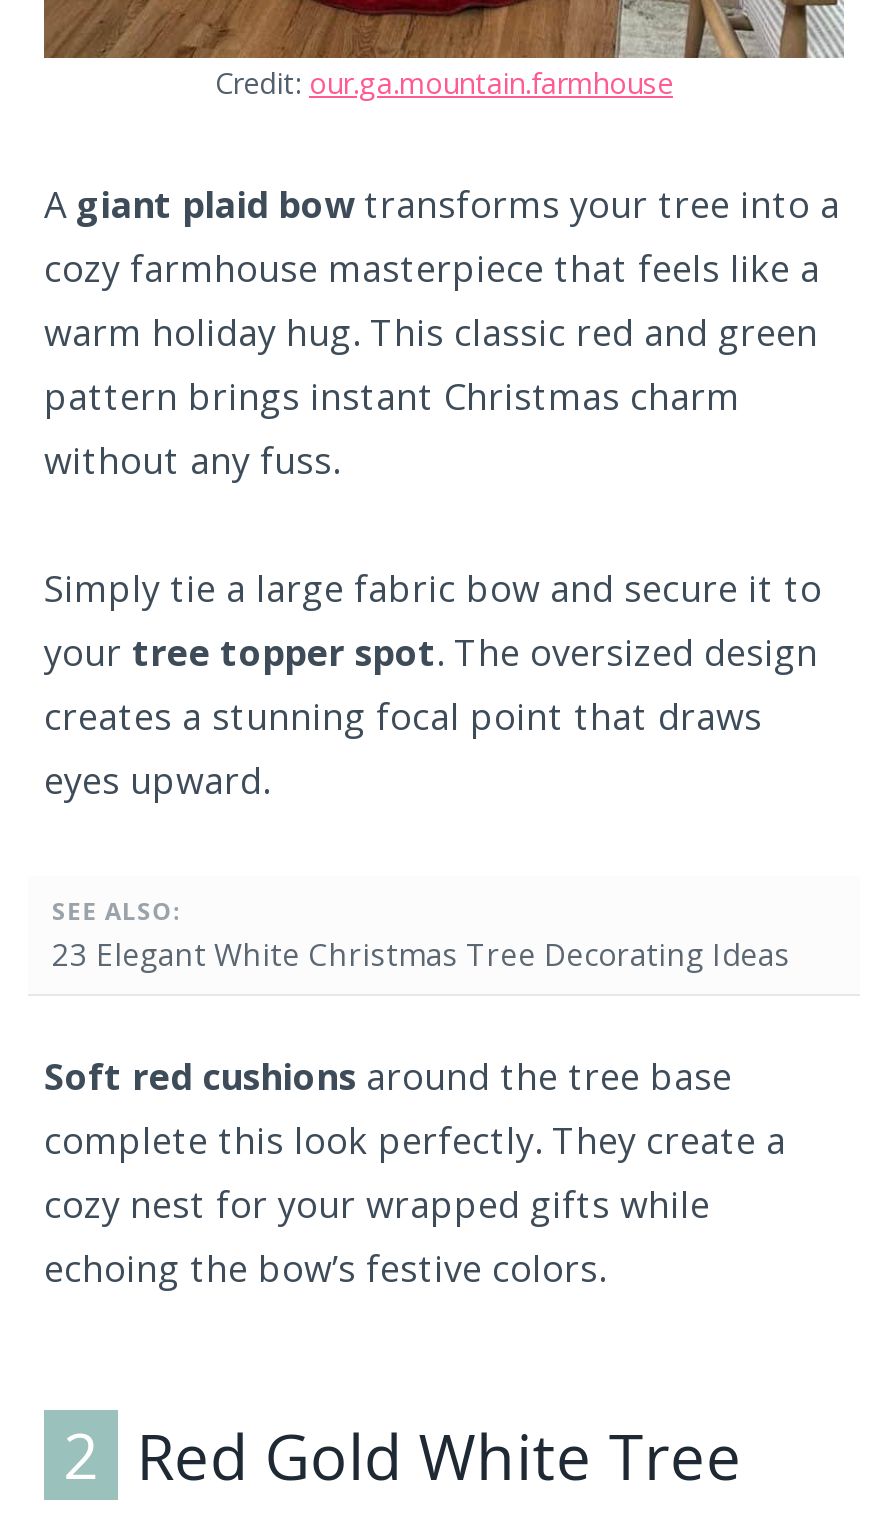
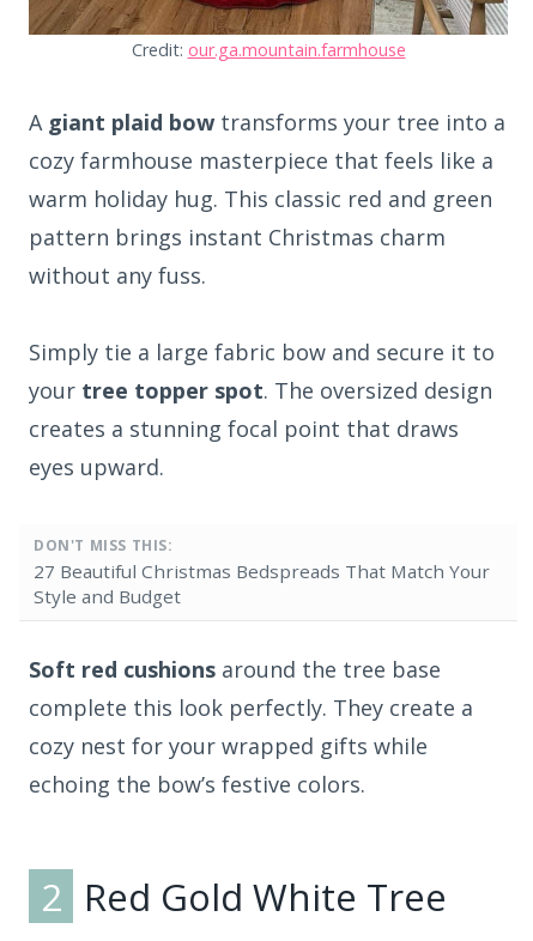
- SEE ALSO:
- 23 Elegant White Christmas Tree Decorating Ideas
+ DON'T MISS THIS:
+ 27 Beautiful Christmas Bedspreads That Match Your
+ Style and Budget
